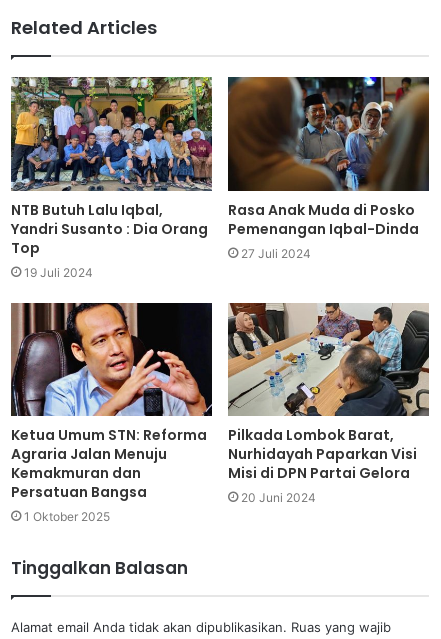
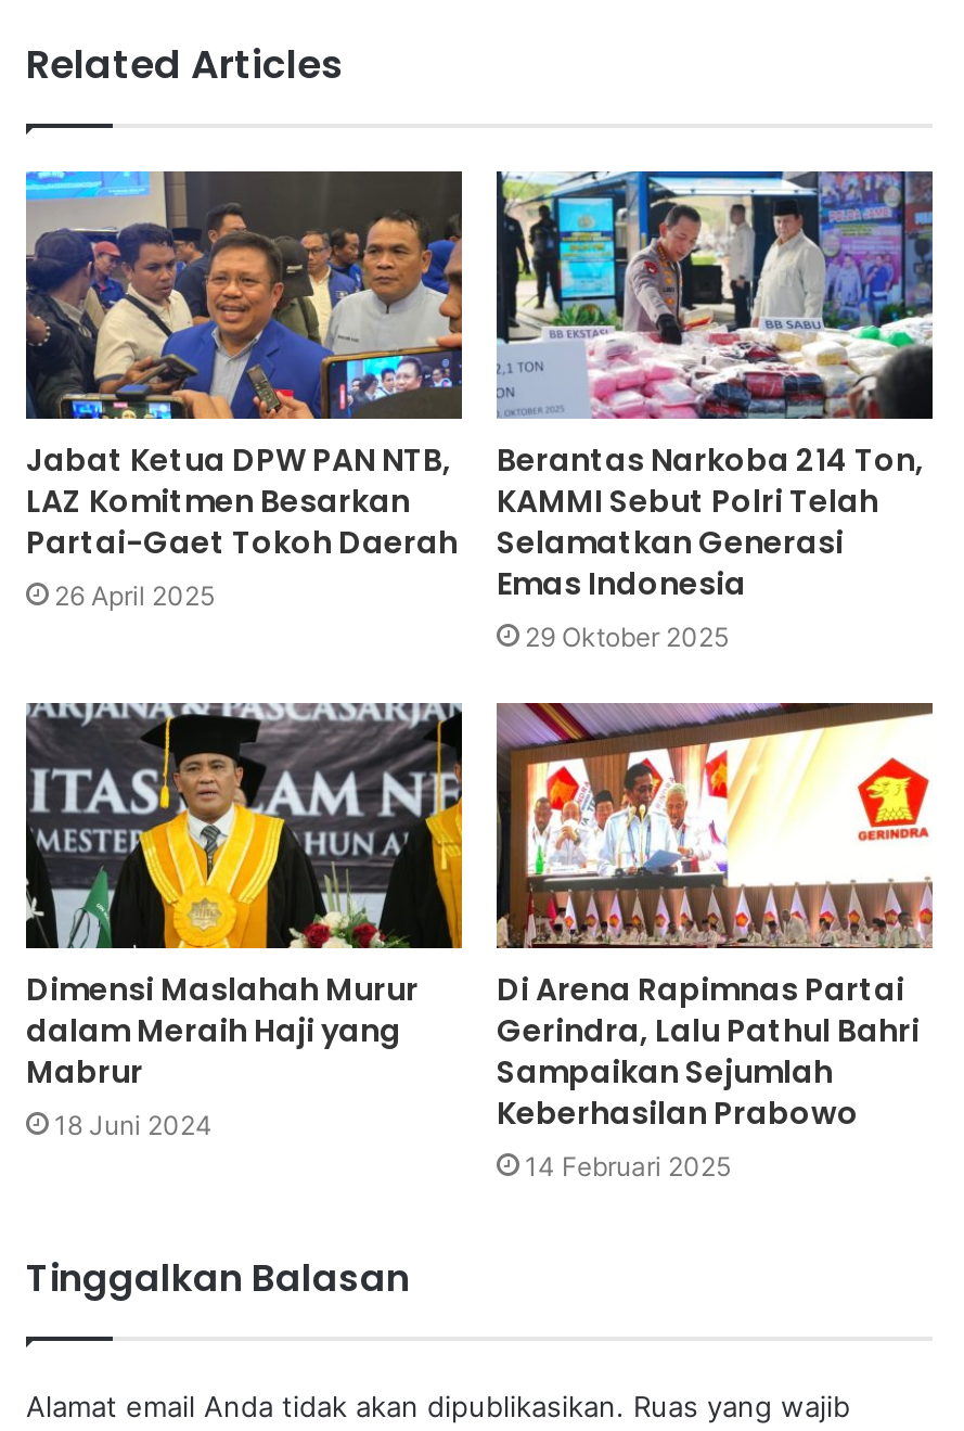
- [image]
- NTB Butuh Lalu Iqbal,
- Yandri Susanto : Dia Orang
- Top
- 19 Juli 2024
+ [image]
+ Jabat Ketua DPW PAN NTB,
+ LAZ Komitmen Besarkan
+ Partai-Gaet Tokoh Daerah
+ 26 April 2025

- [image]
- Rasa Anak Muda di Posko
- Pemenangan Iqbal-Dinda
- 27 Juli 2024
+ [image]
+ Berantas Narkoba 214 Ton,
+ KAMMI Sebut Polri Telah
+ Selamatkan Generasi
+ Emas Indonesia
+ 29 Oktober 2025

- [image]
- Ketua Umum STN: Reforma
- Agraria Jalan Menuju
- Kemakmuran dan
- Persatuan Bangsa
- 1 Oktober 2025
+ [image]
+ Dimensi Maslahah Murur
+ dalam Meraih Haji yang
+ Mabrur
+ 18 Juni 2024

- [image]
- Pilkada Lombok Barat,
- Nurhidayah Paparkan Visi
- Misi di DPN Partai Gelora
- 20 Juni 2024
+ [image]
+ Di Arena Rapimnas Partai
+ Gerindra, Lalu Pathul Bahri
+ Sampaikan Sejumlah
+ Keberhasilan Prabowo
+ 14 Februari 2025
